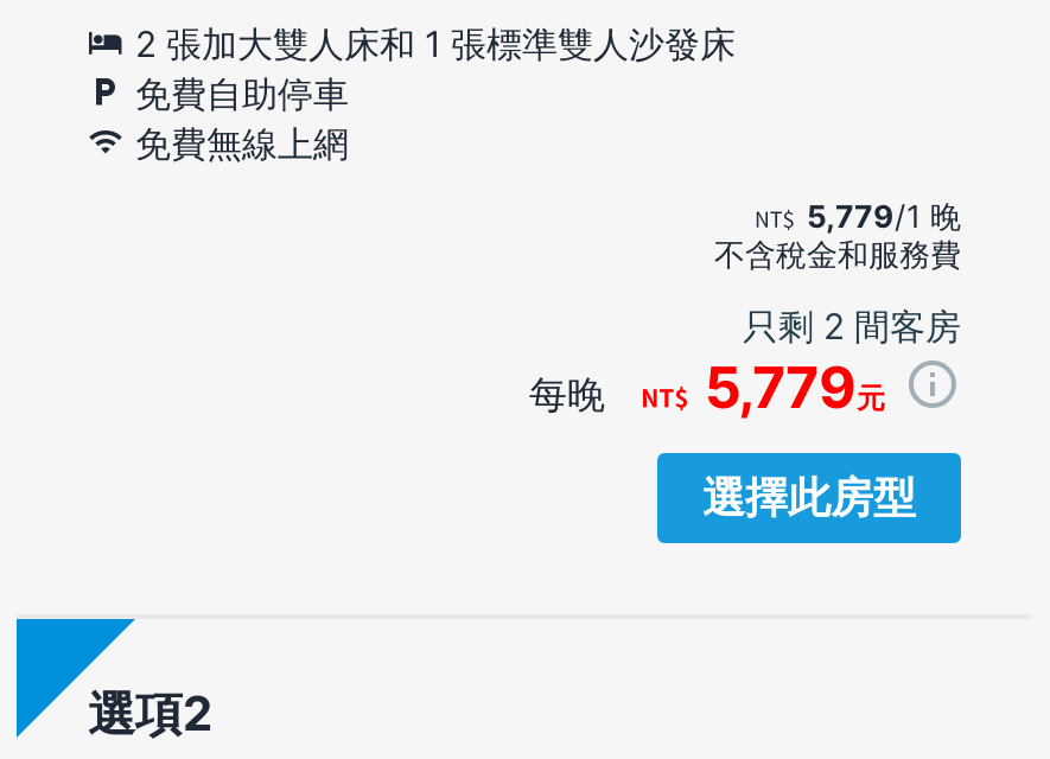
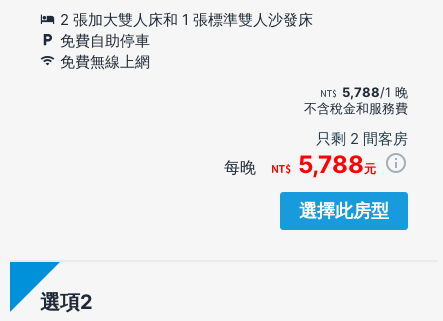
- 5,779/1 晚
+ 5,788/1 晚

- 5,779元
+ 5,788元
